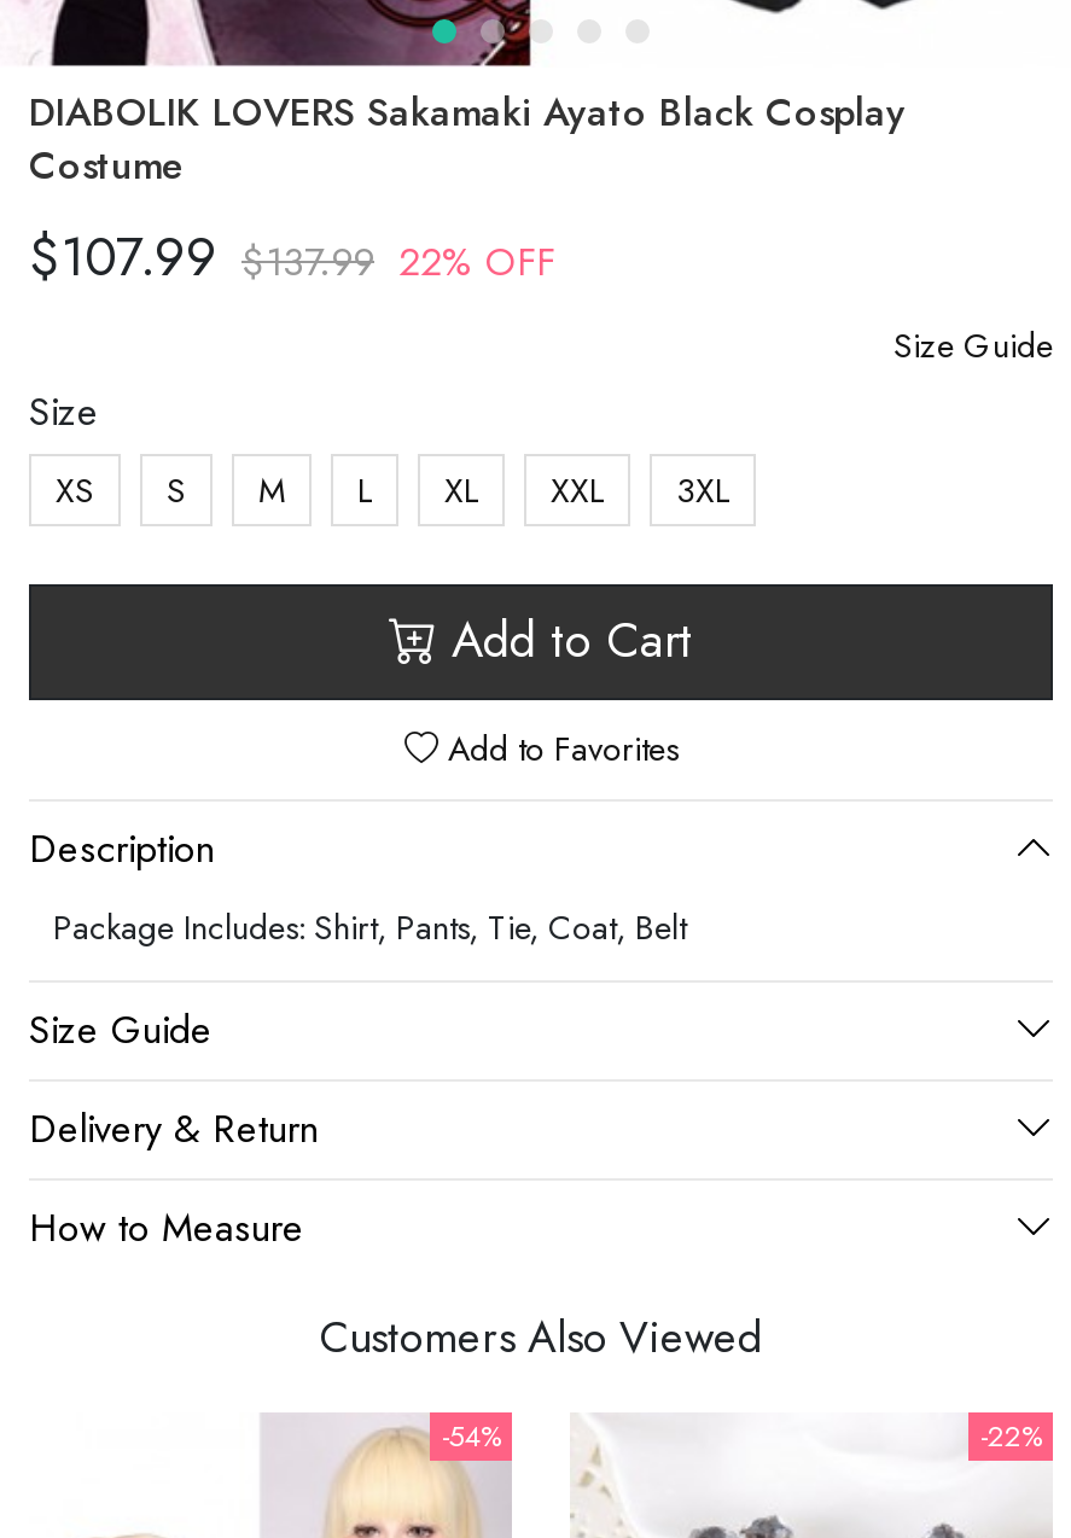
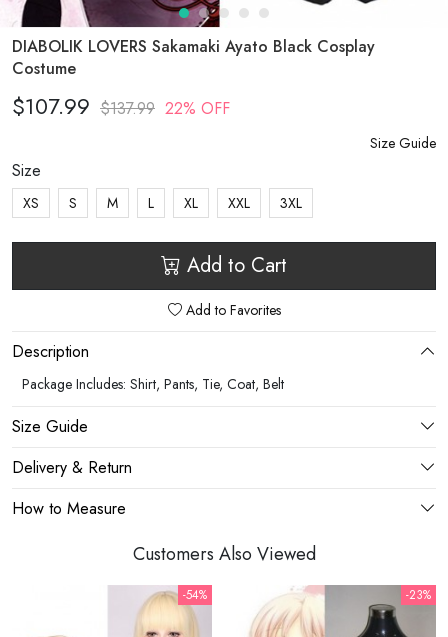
- -22%
+ -23%
